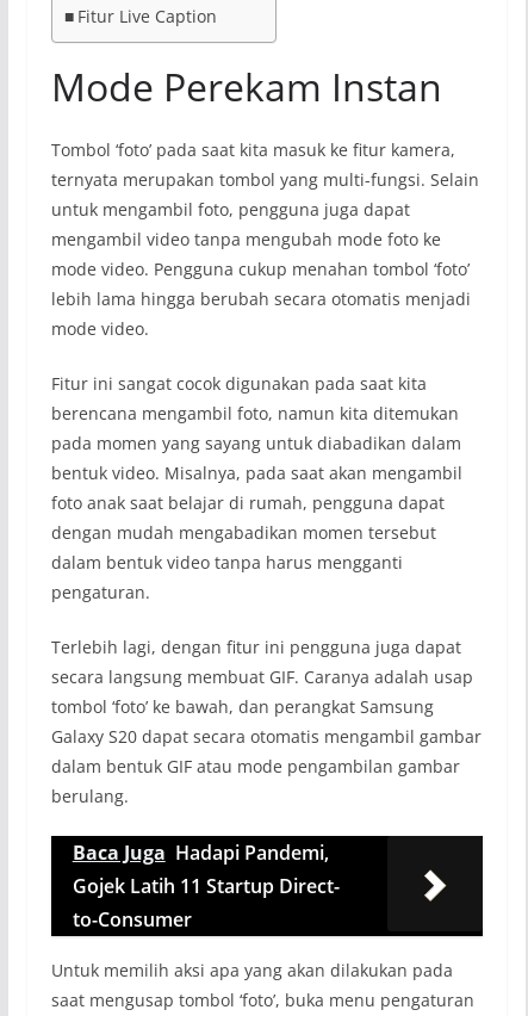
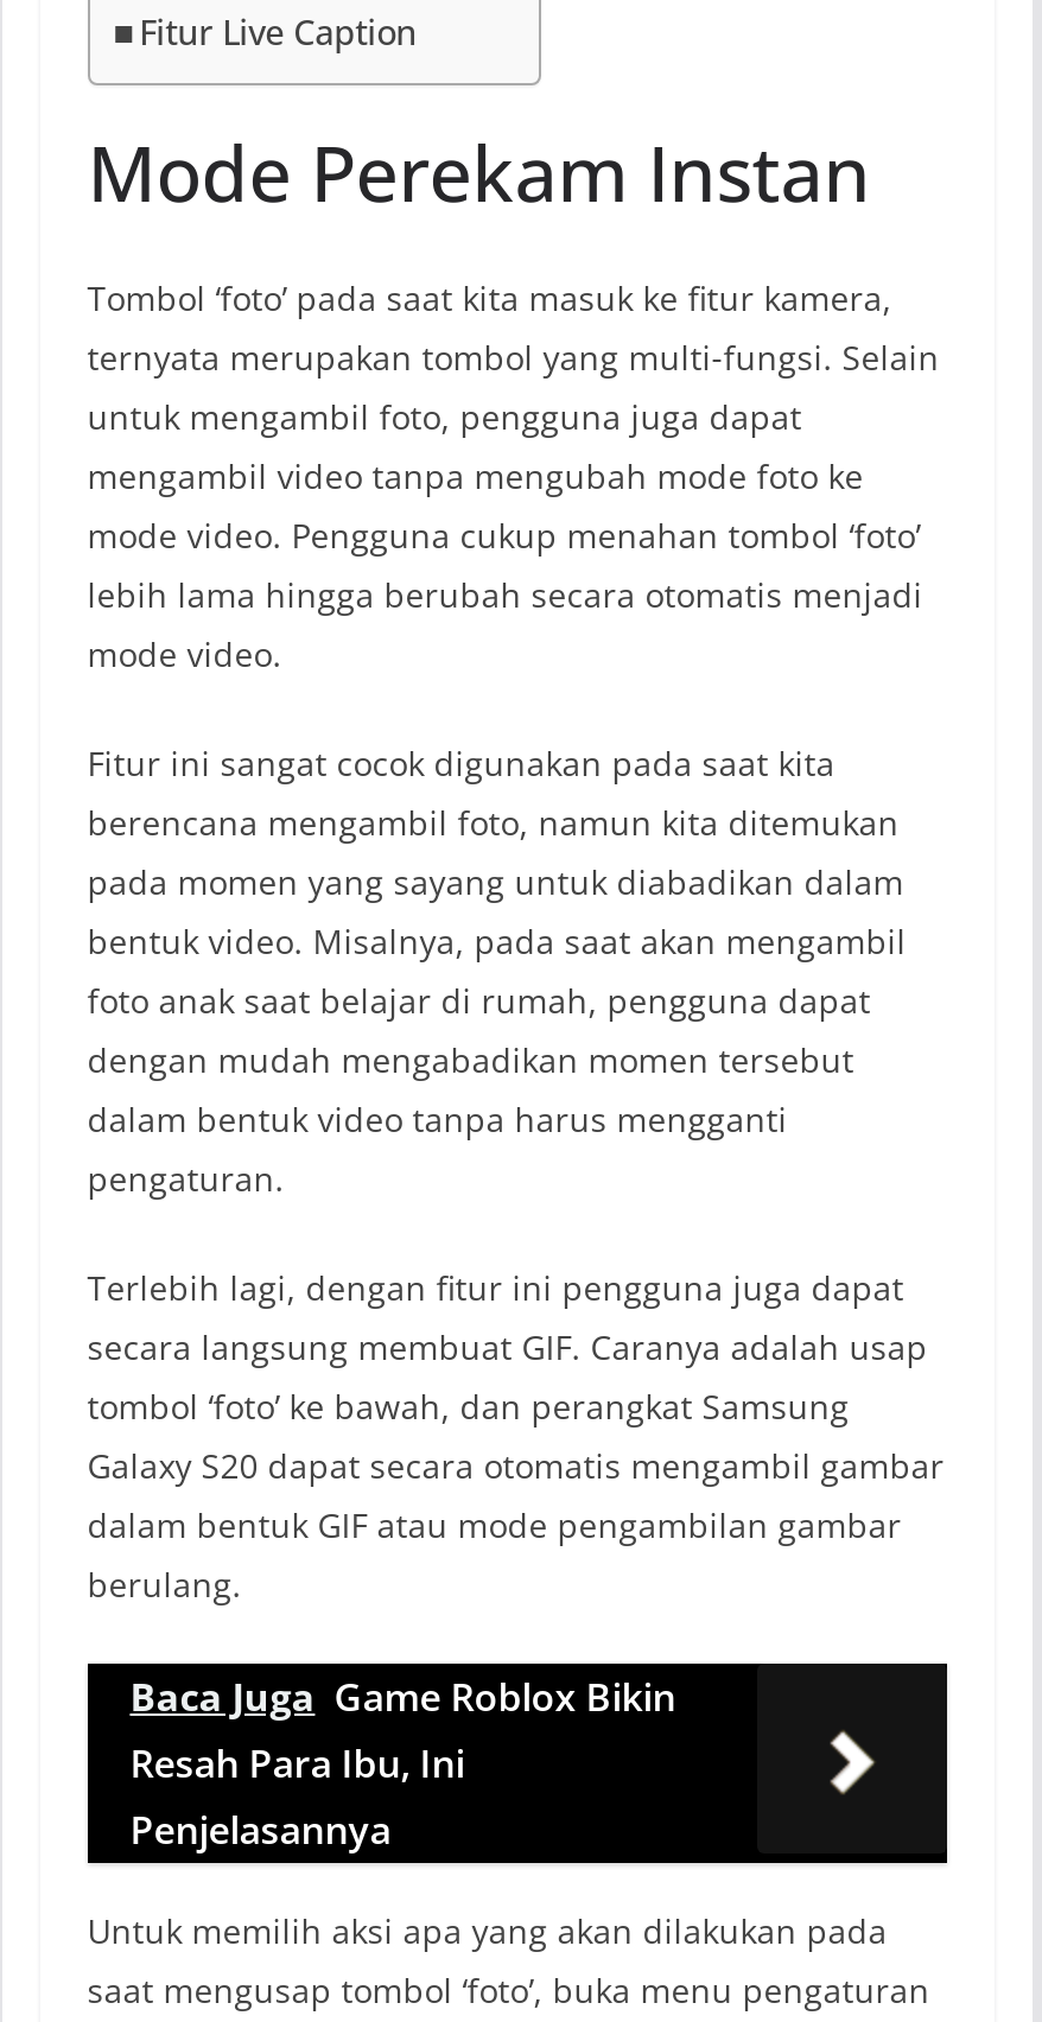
- Baca Juga Hadapi Pandemi,
- Gojek Latih 11 Startup Direct-
- to-Consumer
+ Baca Juga Game Roblox Bikin
+ Resah Para Ibu, Ini
+ Penjelasannya
